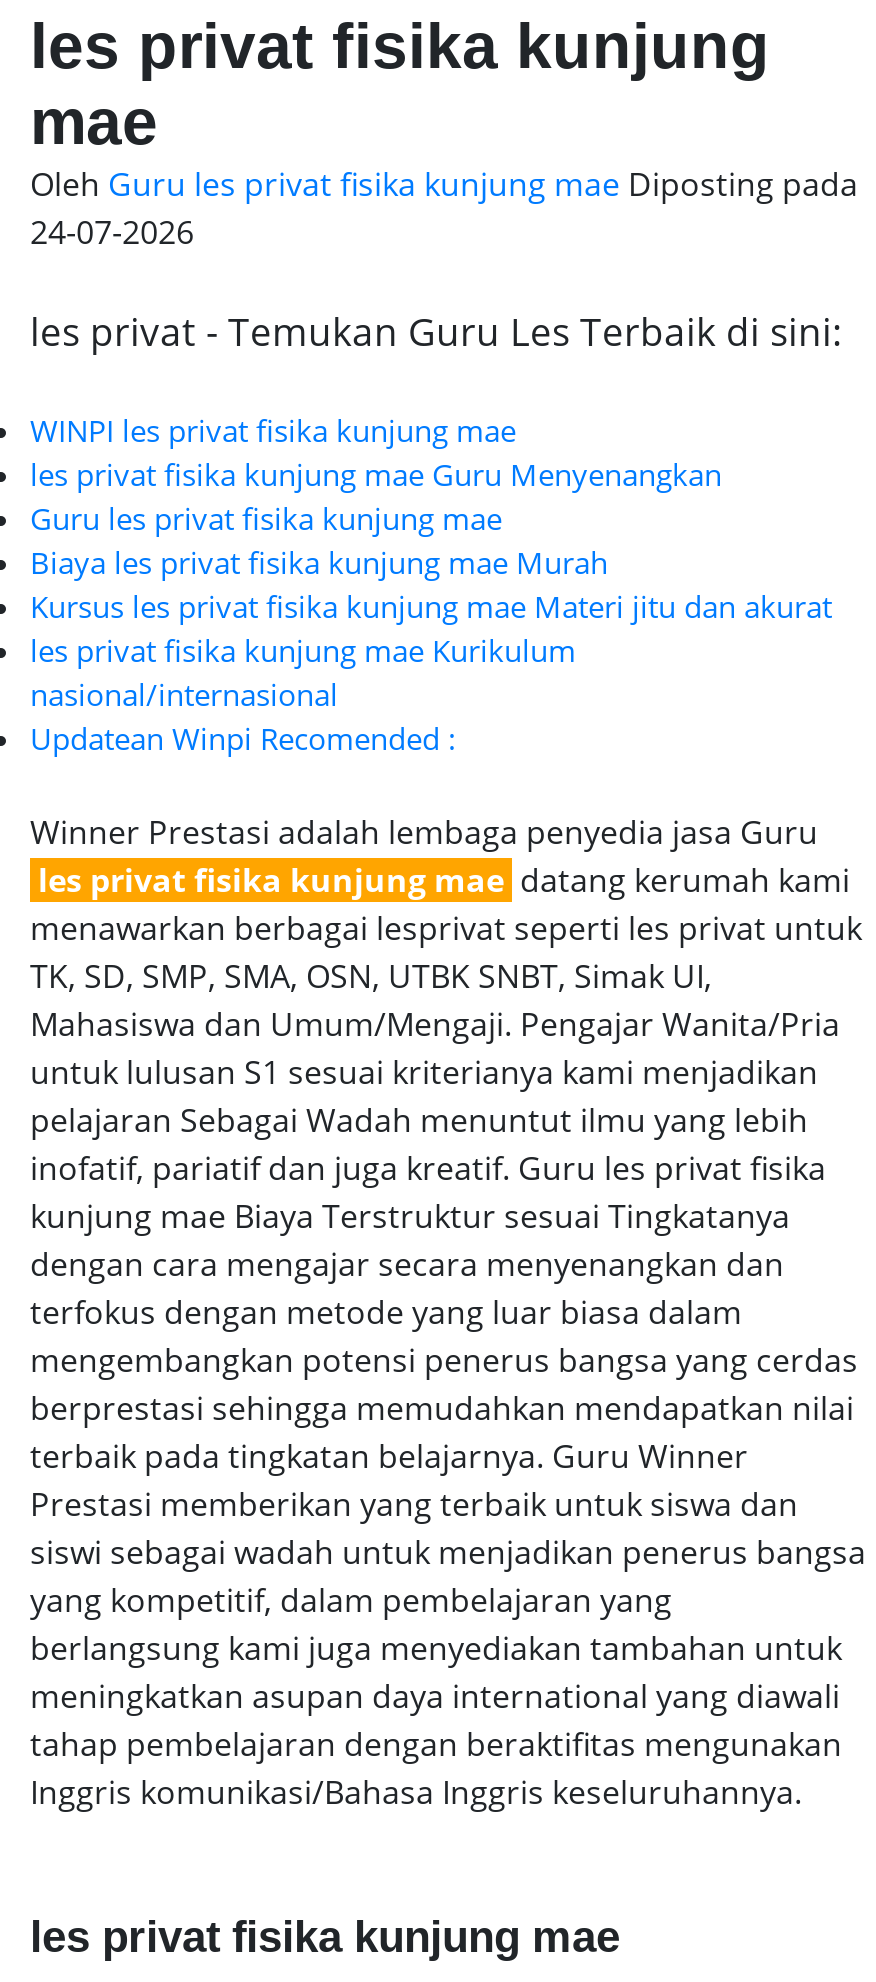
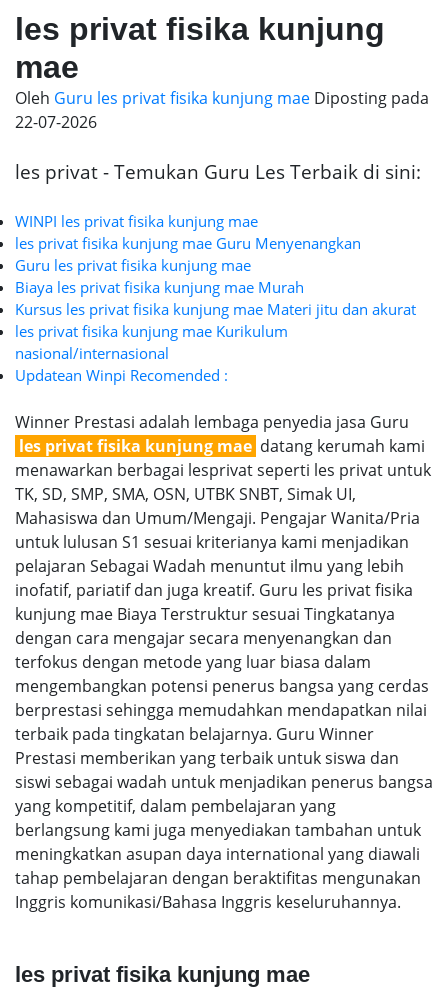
- 24-07-2026
+ 22-07-2026
